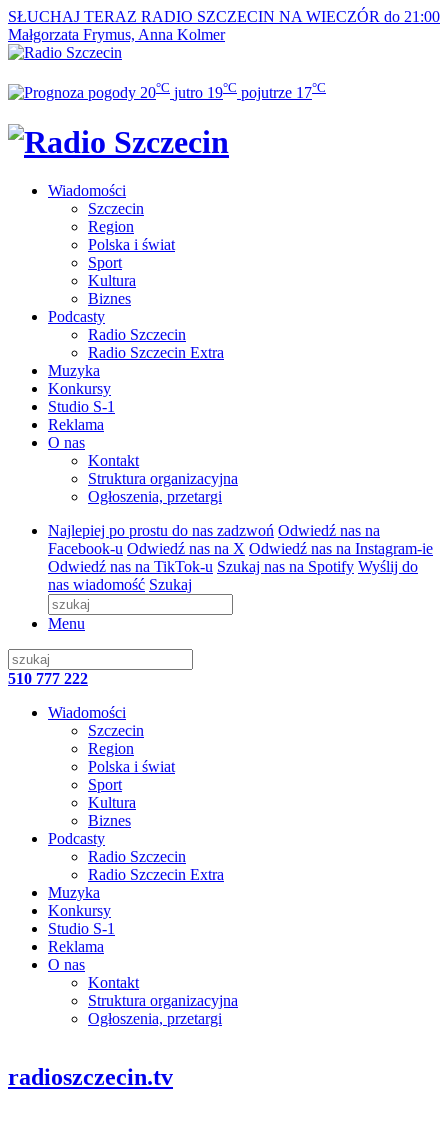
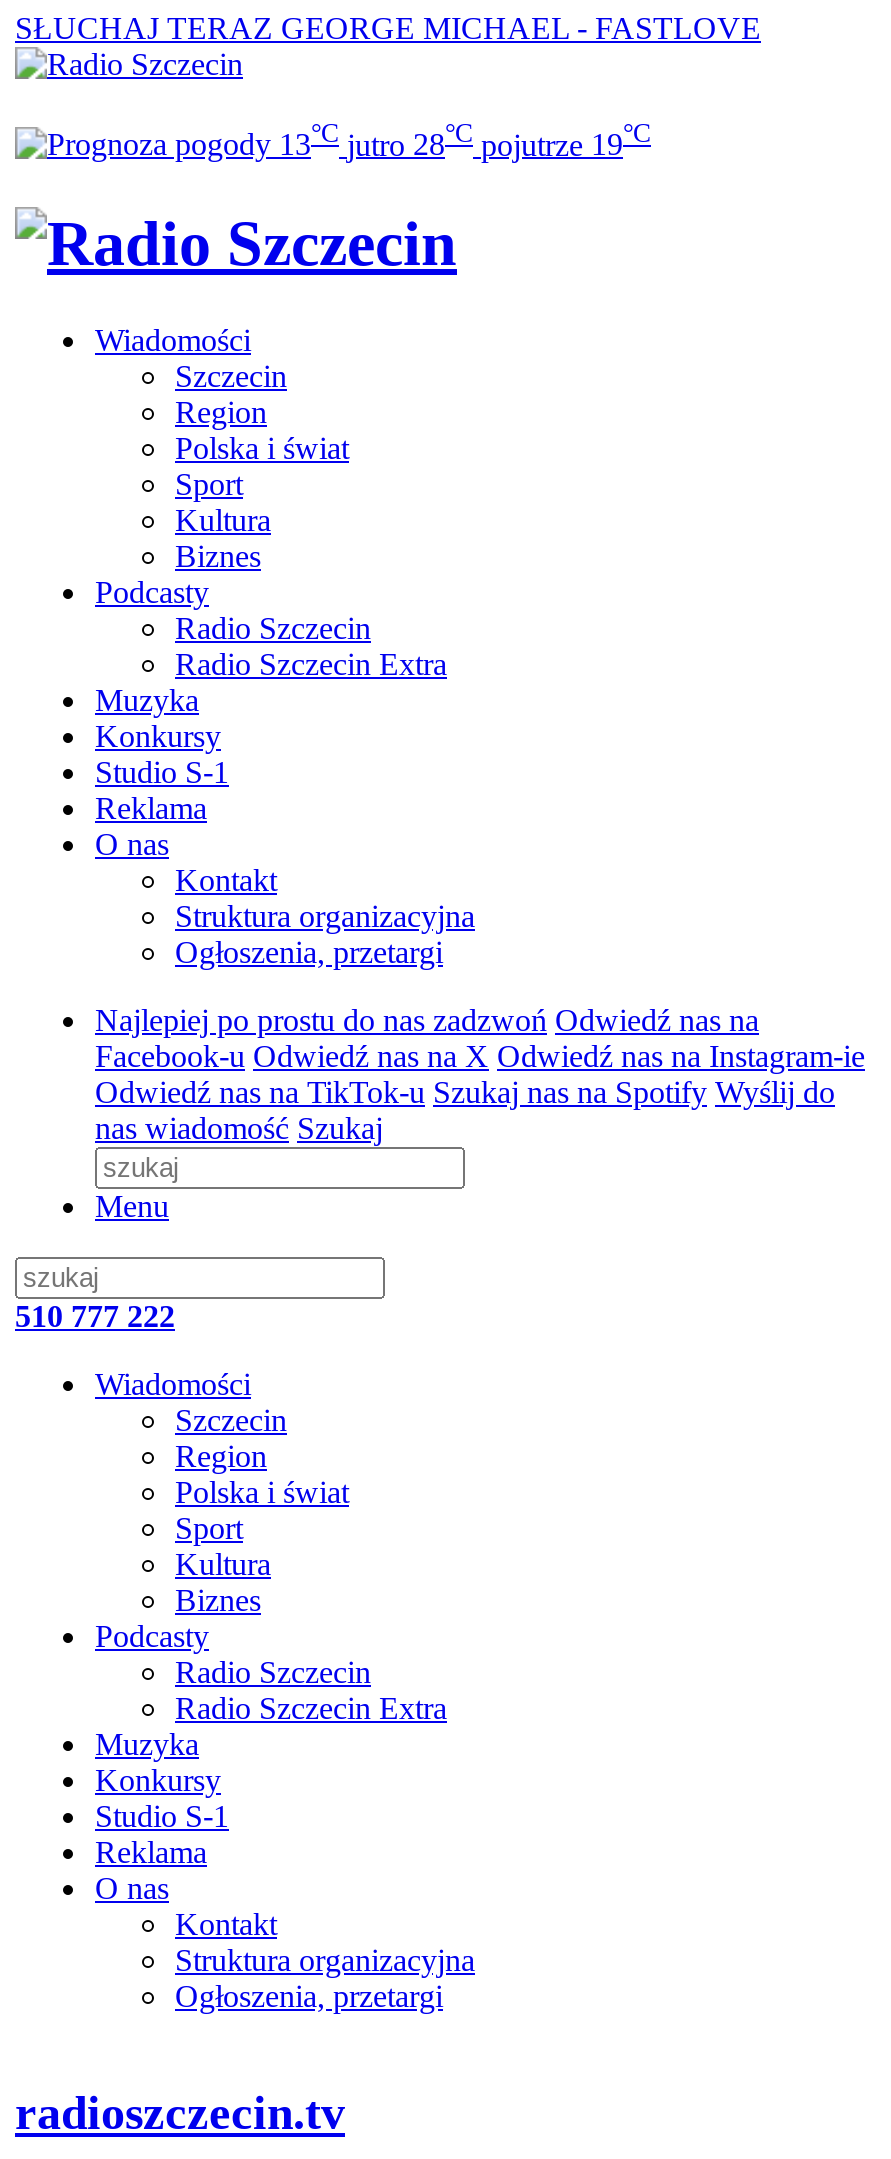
- SŁUCHAJ TERAZ RADIO SZCZECIN NA WIECZÓR do 21:00
- Małgorzata Frymus, Anna Kolmer
+ SŁUCHAJ TERAZ GEORGE MICHAEL - FASTLOVE

- 20°C jutro 19°C pojutrze 17°C
+ 13°C jutro 28°C pojutrze 19°C
